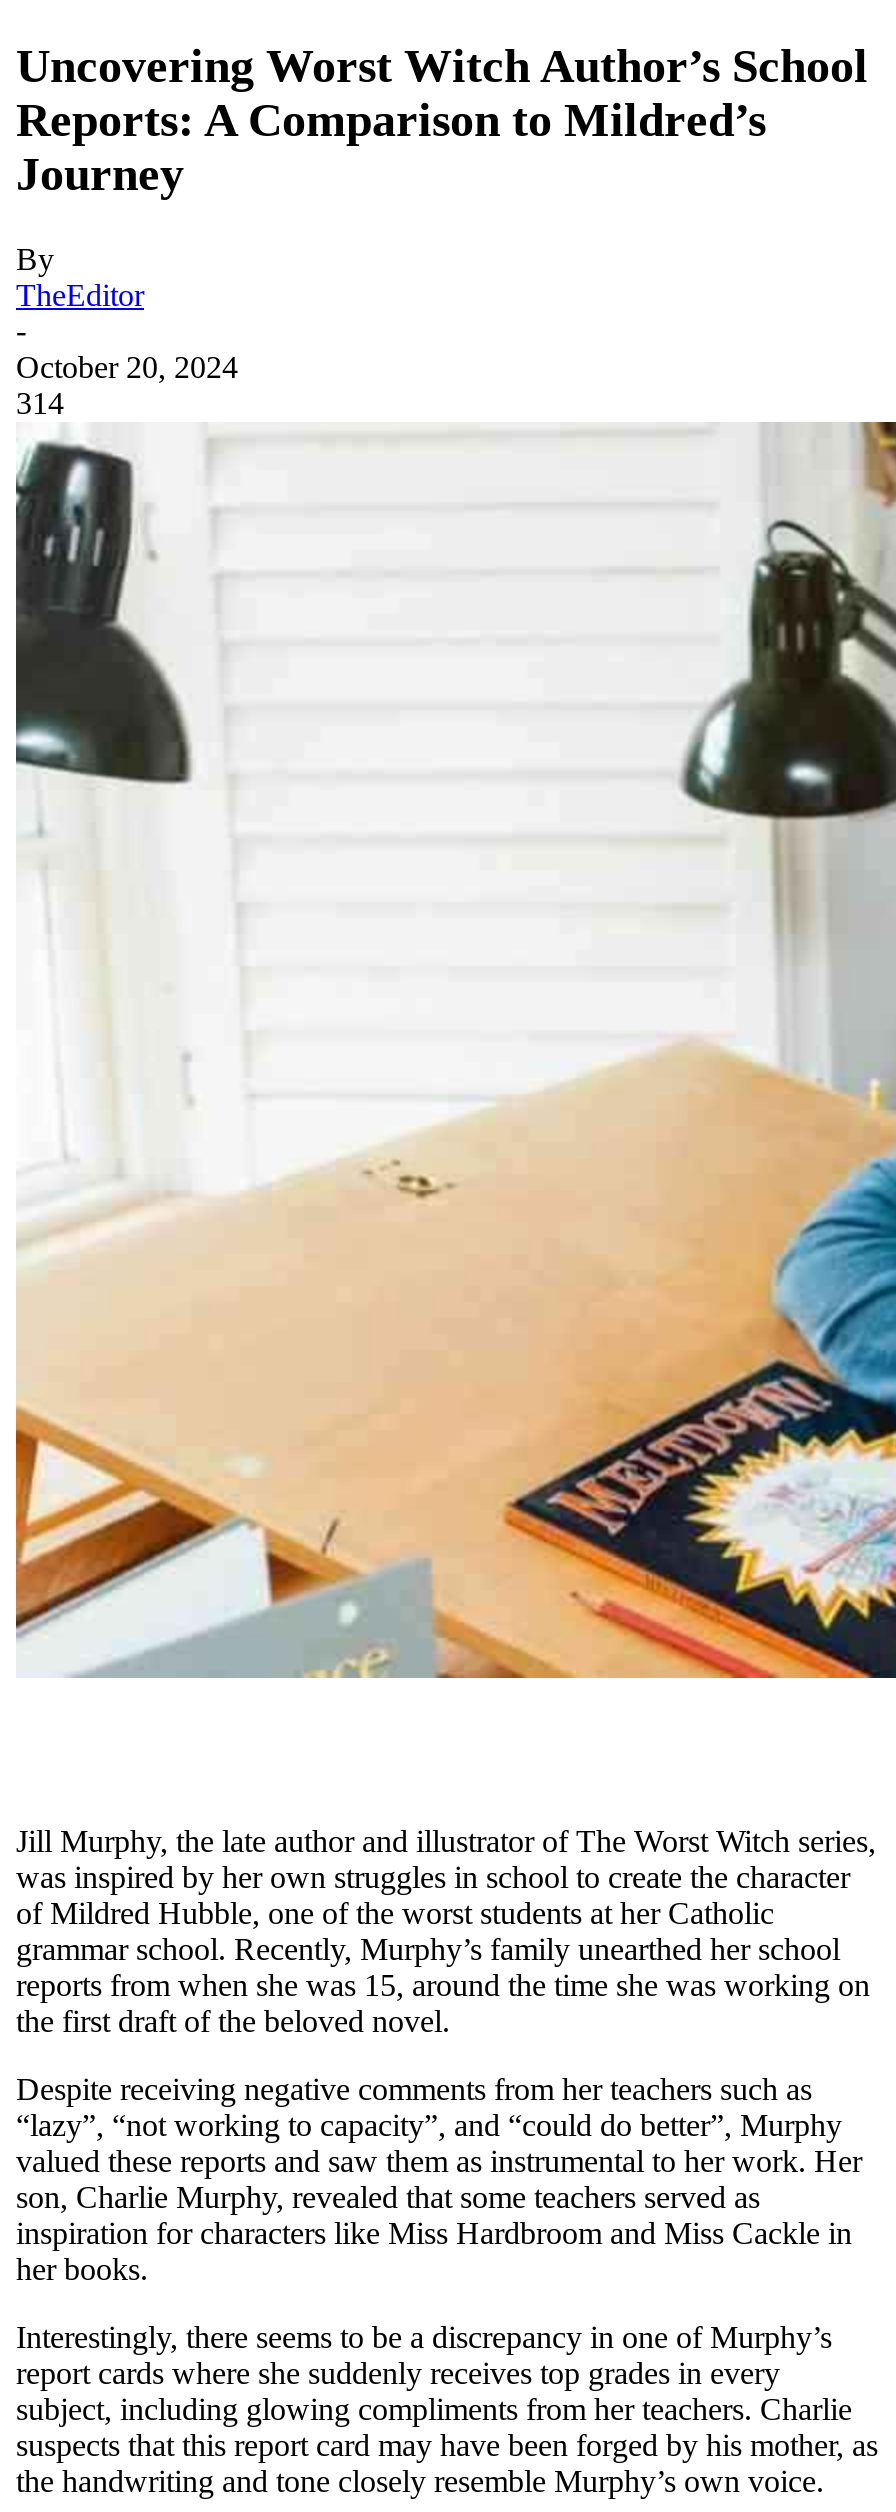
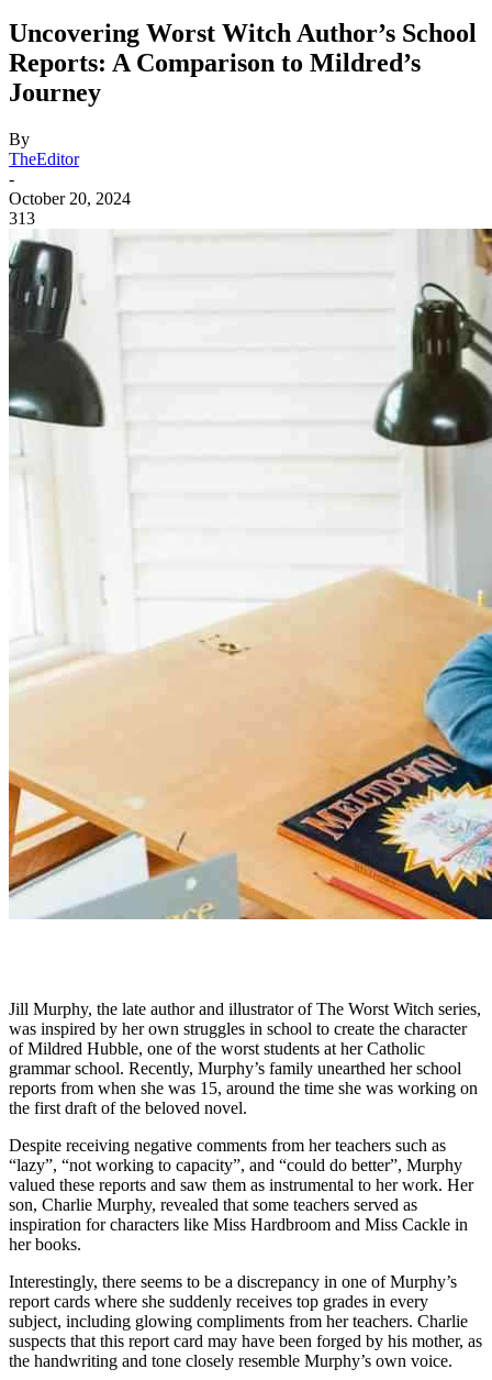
- 314
+ 313
